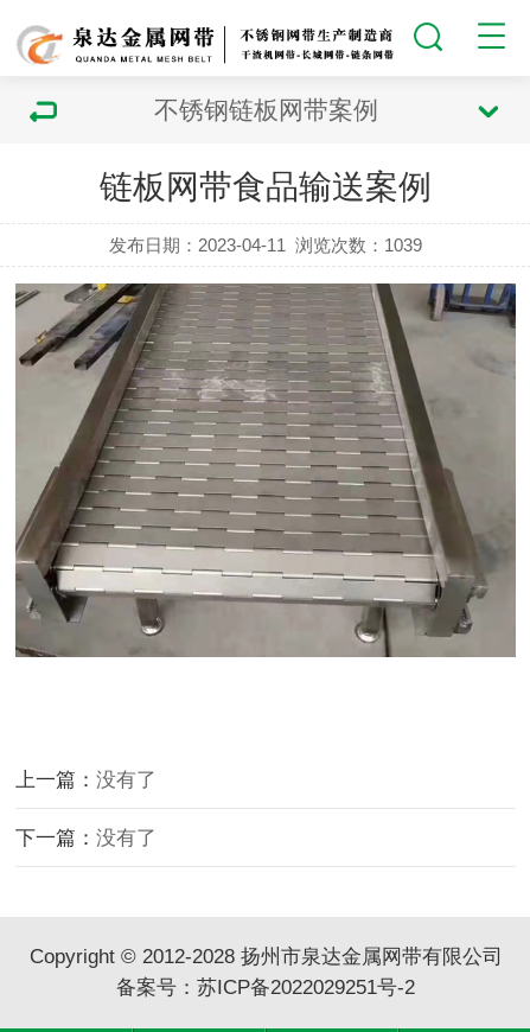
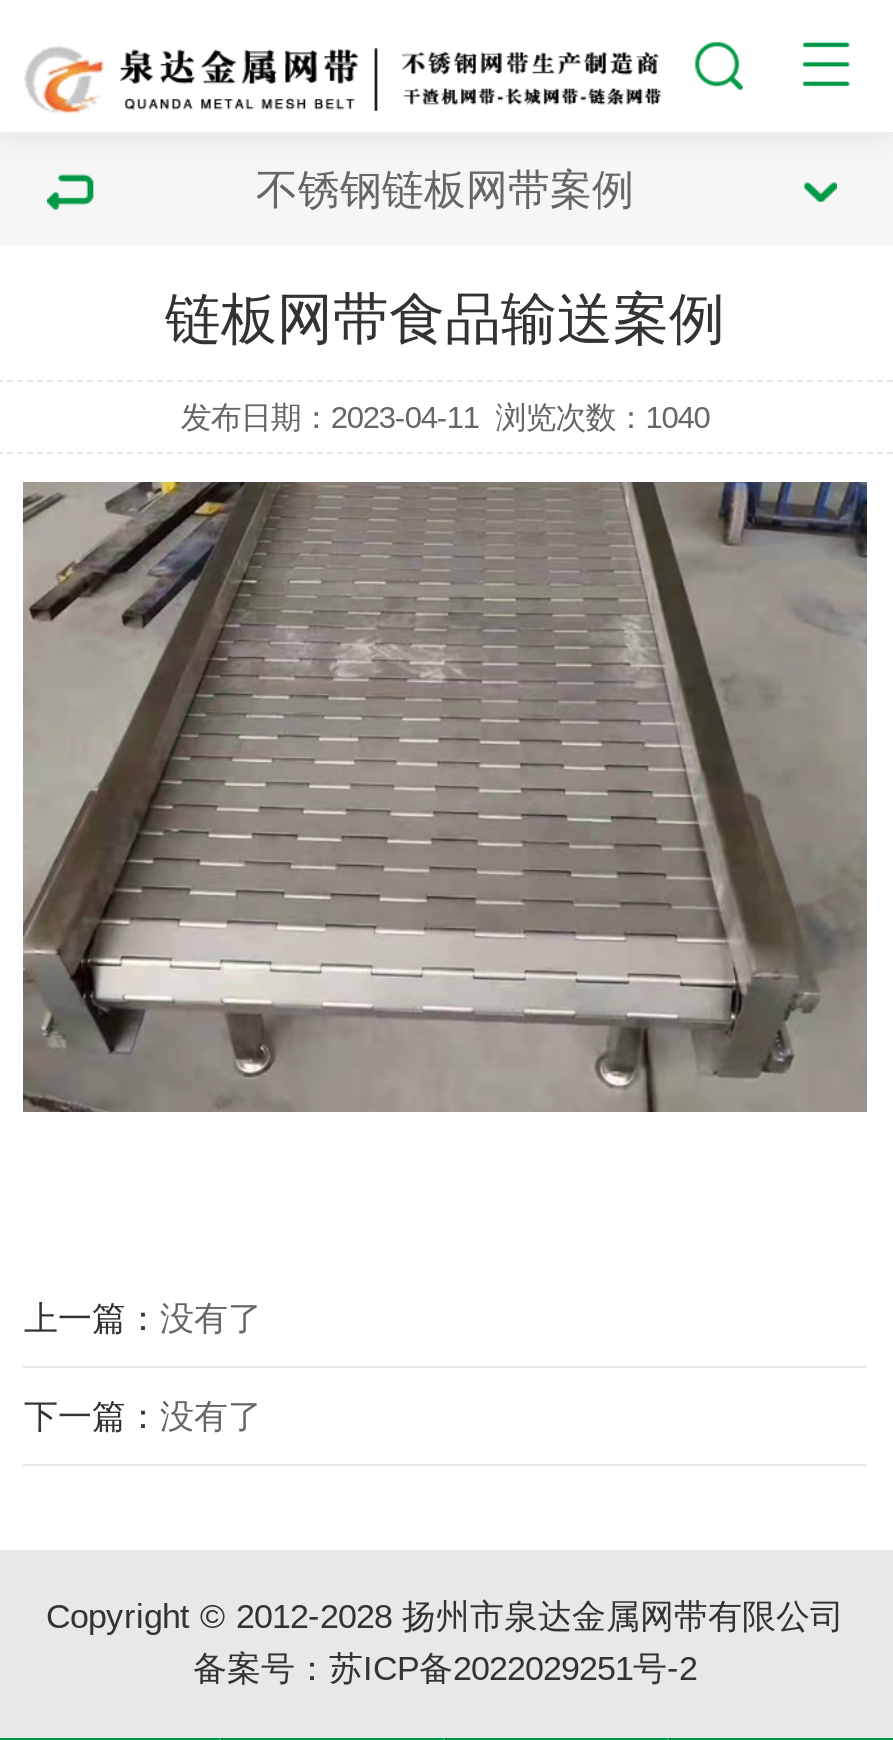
- 发布日期：2023-04-11 浏览次数：1039
+ 发布日期：2023-04-11 浏览次数：1040
